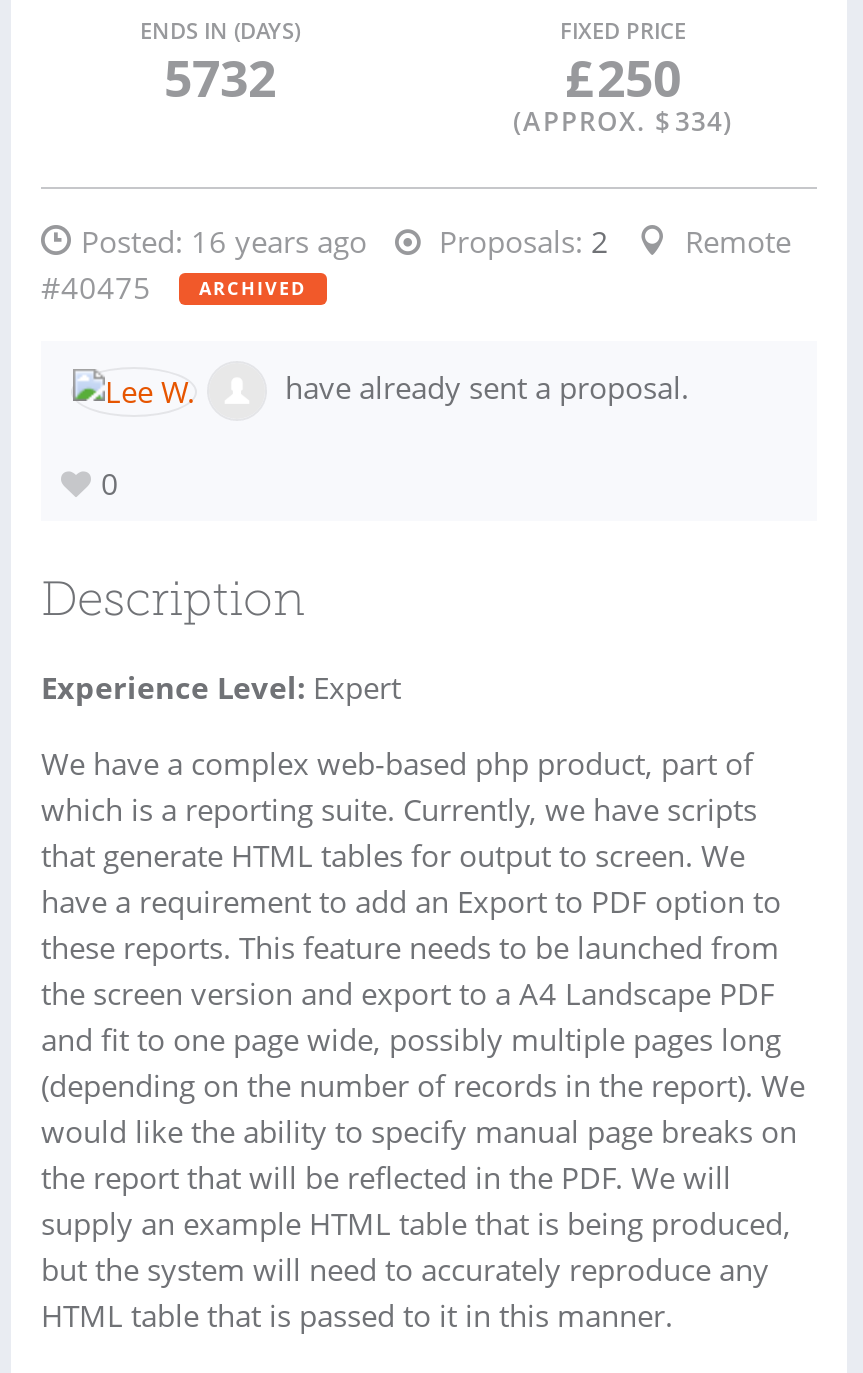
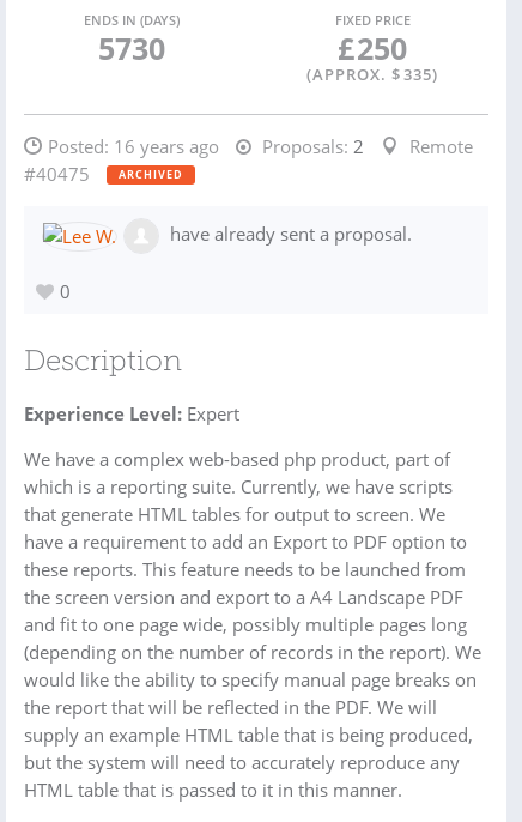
- 5732
+ 5730

- (APPROX. $ 334)
+ (APPROX. $ 335)
